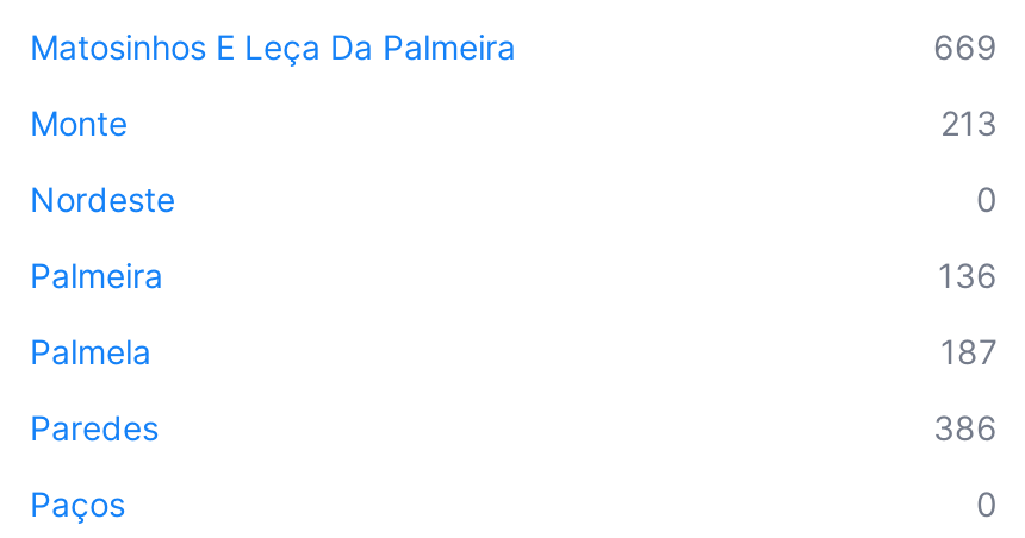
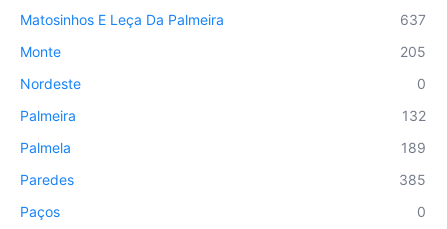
- 669
+ 637

- 213
+ 205

- 136
+ 132

- 187
+ 189

- 386
+ 385
